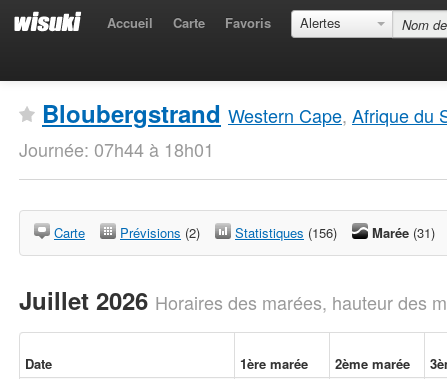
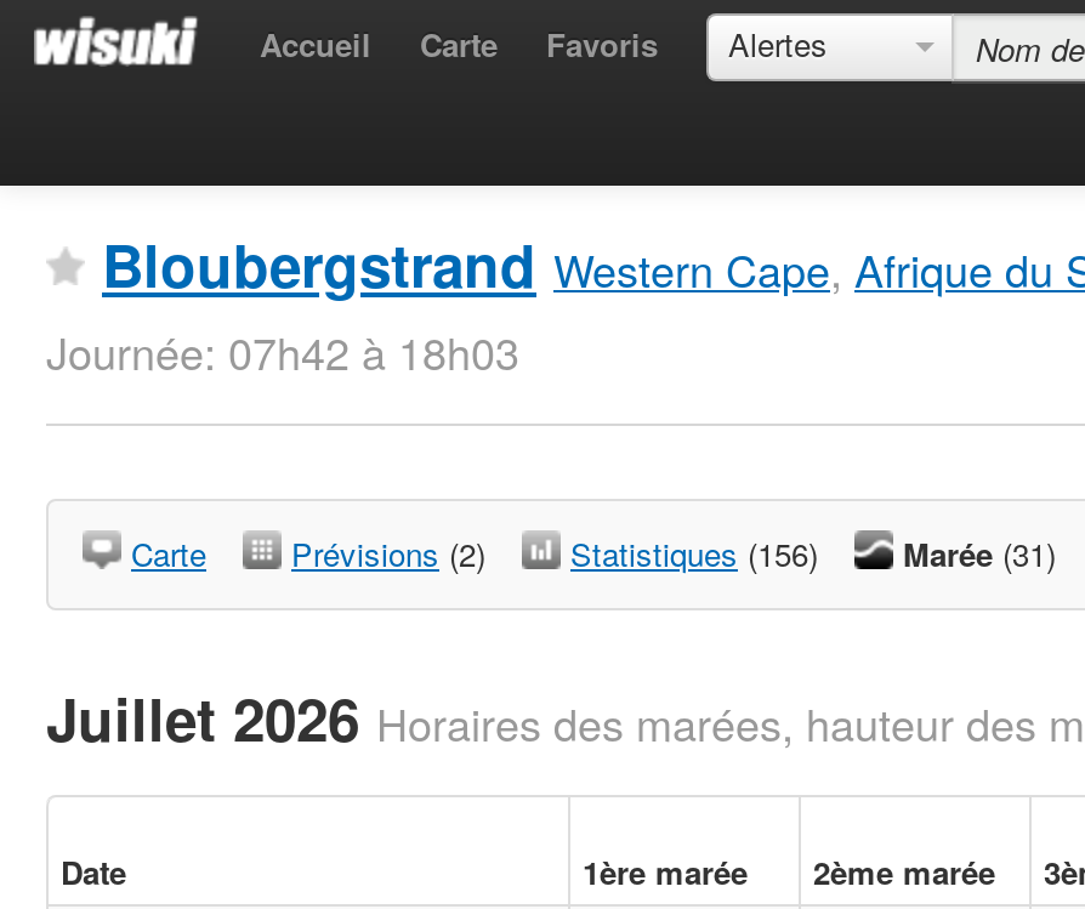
- Journée: 07h44 à 18h01
+ Journée: 07h42 à 18h03
